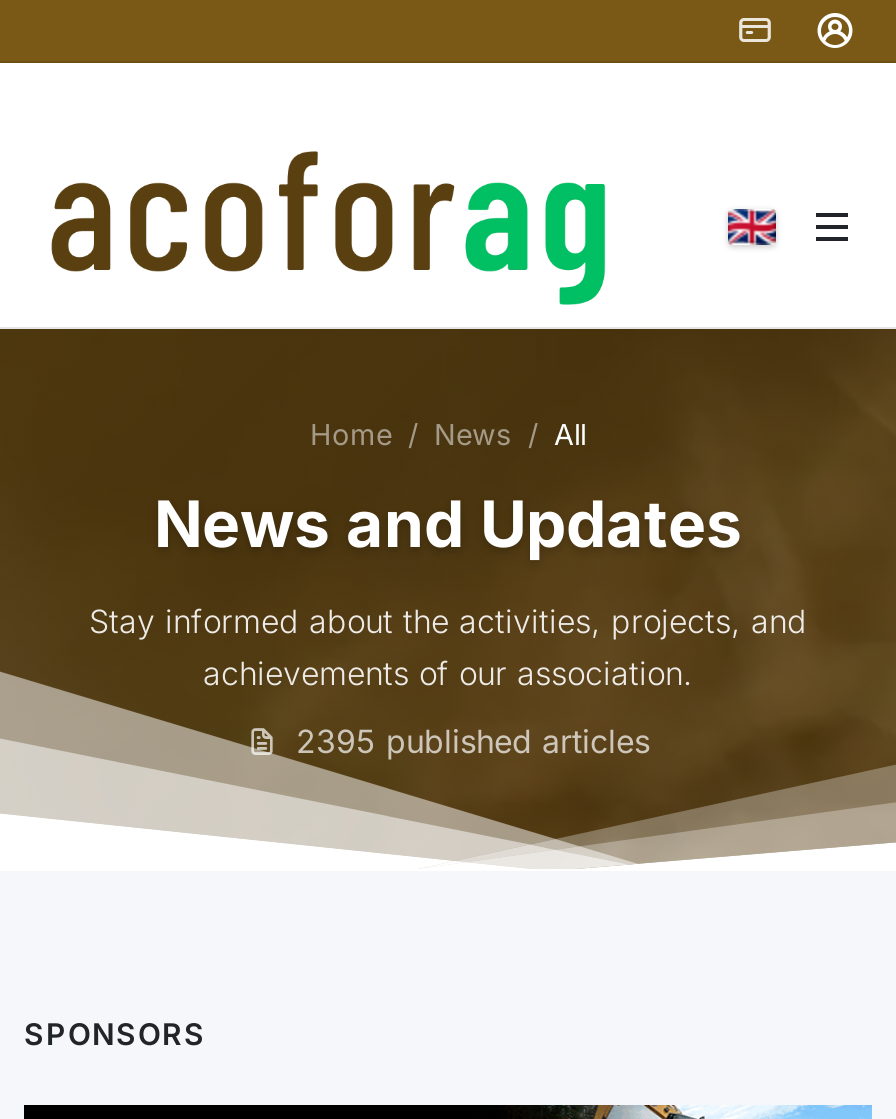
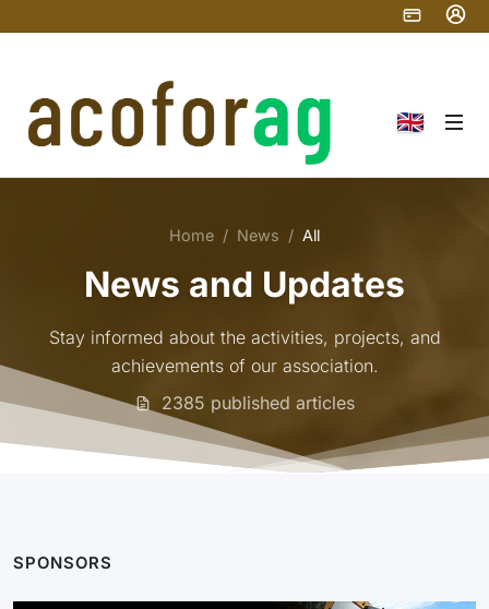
- 2395 published articles
+ 2385 published articles
